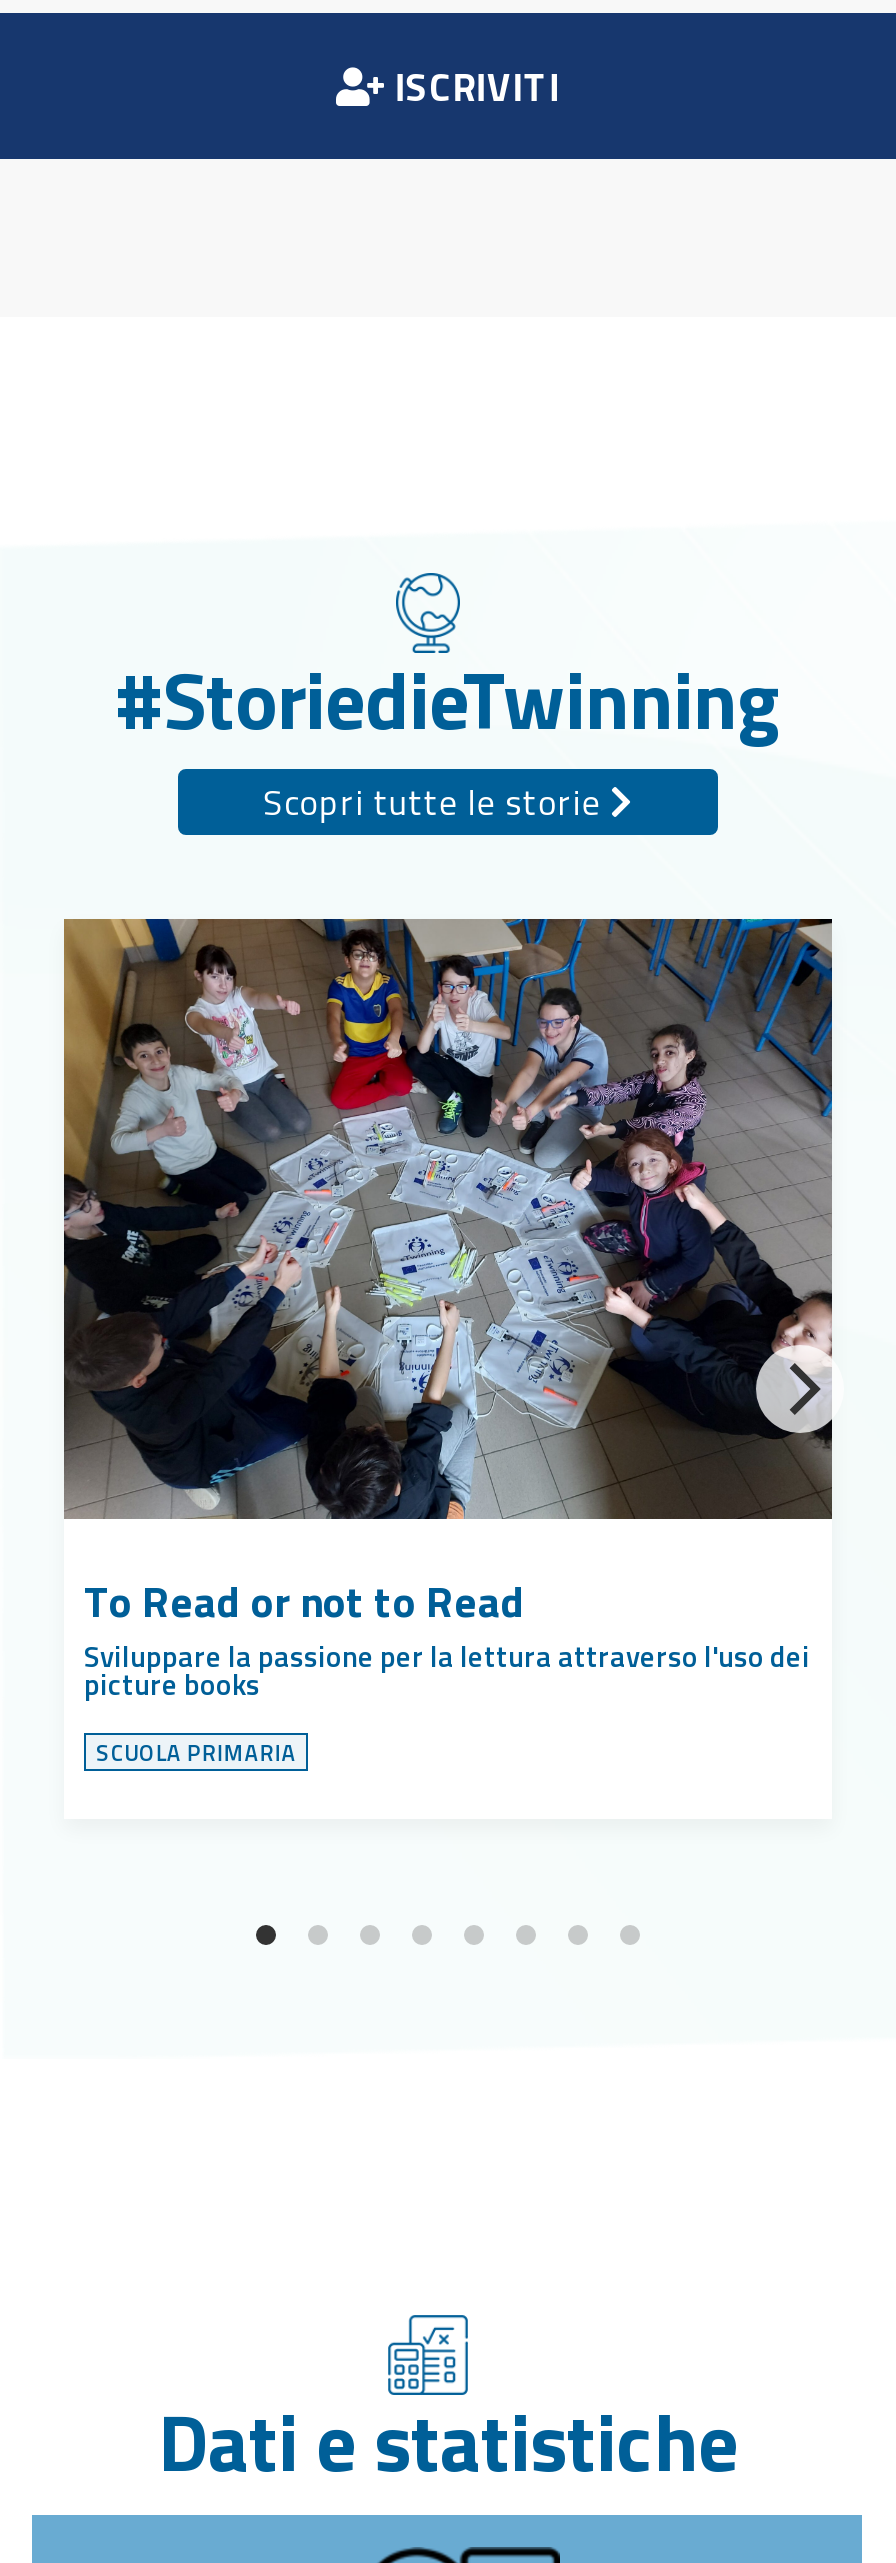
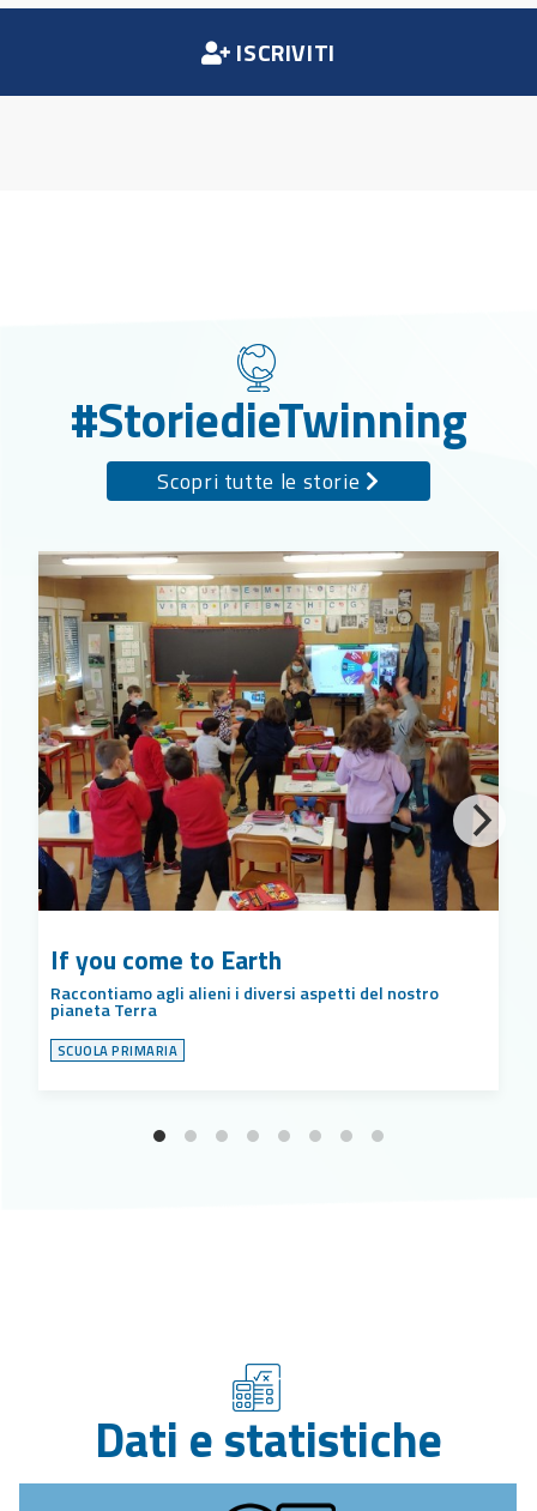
- [image]
- To Read or not to Read
- Sviluppare la passione per la lettura attraverso l'uso dei
- picture books
+ [image]
+ If you come to Earth
+ Raccontiamo agli alieni i diversi aspetti del nostro
+ pianeta Terra
